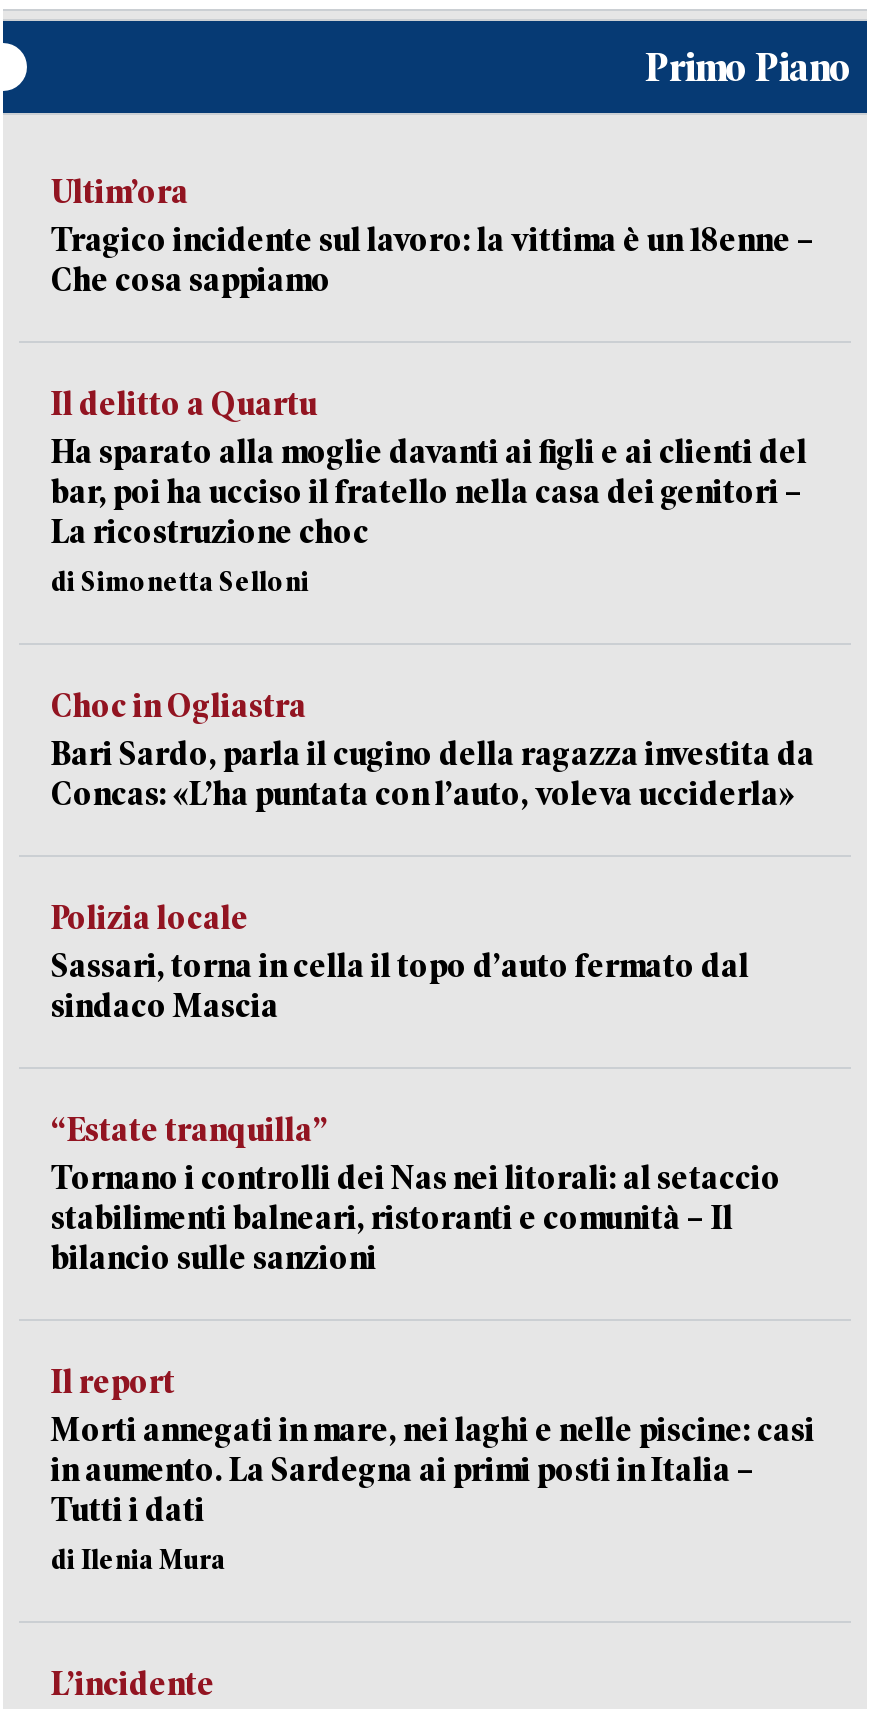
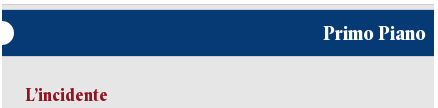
- Ultim’ora
- Tragico incidente sul lavoro: la vittima è un 18enne –
- Che cosa sappiamo
- Il delitto a Quartu
- Ha sparato alla moglie davanti ai figli e ai clienti del
- bar, poi ha ucciso il fratello nella casa dei genitori –
- La ricostruzione choc
- di Simonetta Selloni
- Choc in Ogliastra
- Bari Sardo, parla il cugino della ragazza investita da
- Concas: «L’ha puntata con l’auto, voleva ucciderla»
- Polizia locale
- Sassari, torna in cella il topo d’auto fermato dal
- sindaco Mascia
- “Estate tranquilla”
- Tornano i controlli dei Nas nei litorali: al setaccio
- stabilimenti balneari, ristoranti e comunità – Il
- bilancio sulle sanzioni
- Il report
- Morti annegati in mare, nei laghi e nelle piscine: casi
- in aumento. La Sardegna ai primi posti in Italia –
- Tutti i dati
- di Ilenia Mura
